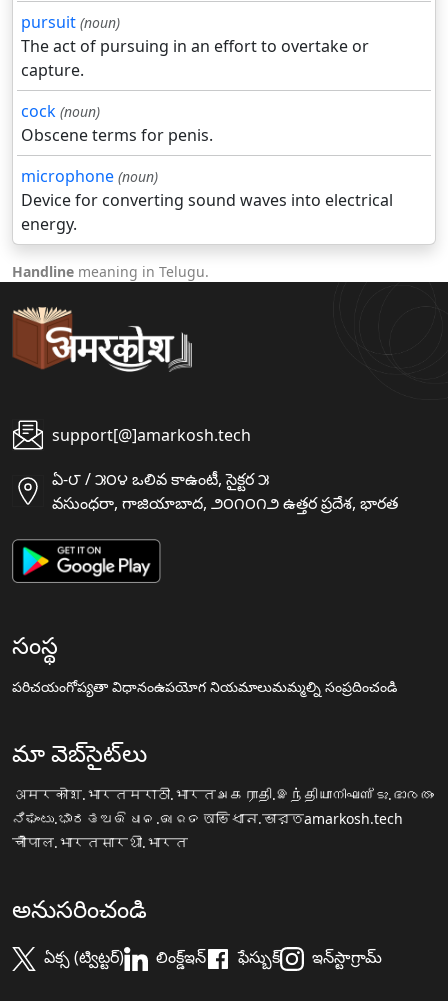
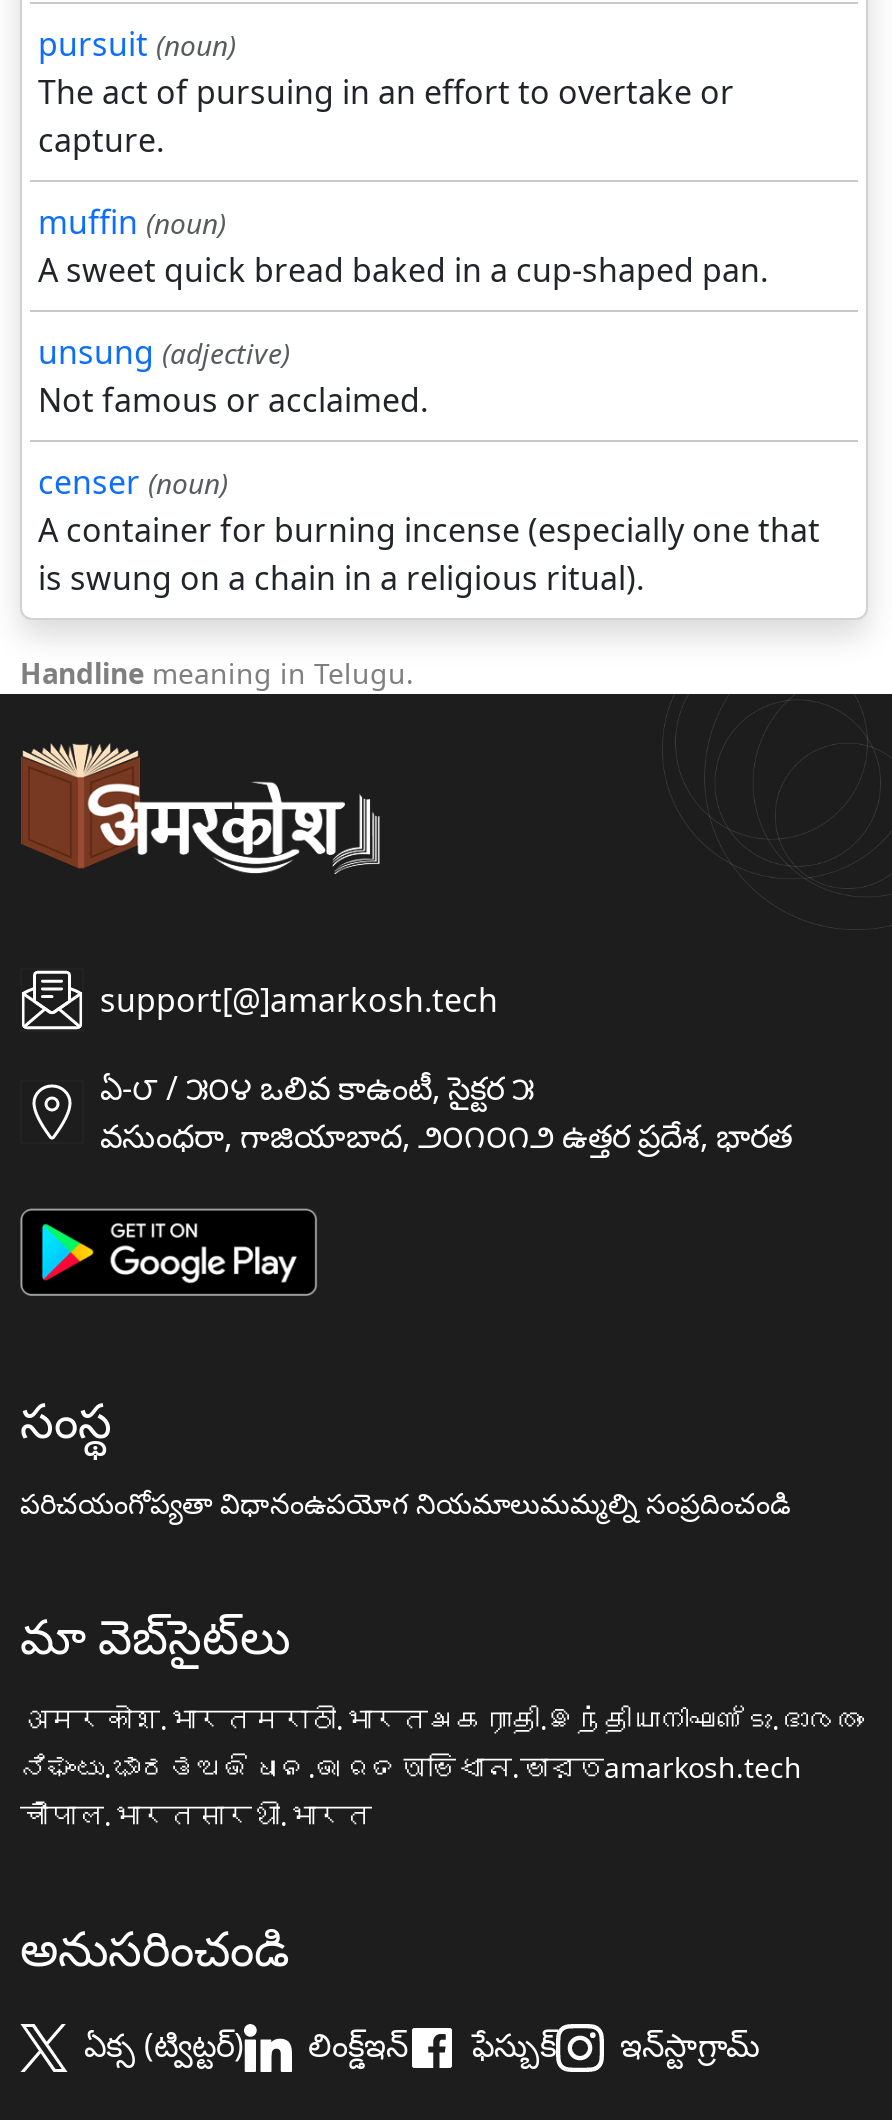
- cock (noun)
- Obscene terms for penis.
- microphone (noun)
- Device for converting sound waves into electrical
- energy.
+ muffin (noun)
+ A sweet quick bread baked in a cup-shaped pan.
+ unsung (adjective)
+ Not famous or acclaimed.
+ censer (noun)
+ A container for burning incense (especially one that
+ is swung on a chain in a religious ritual).
